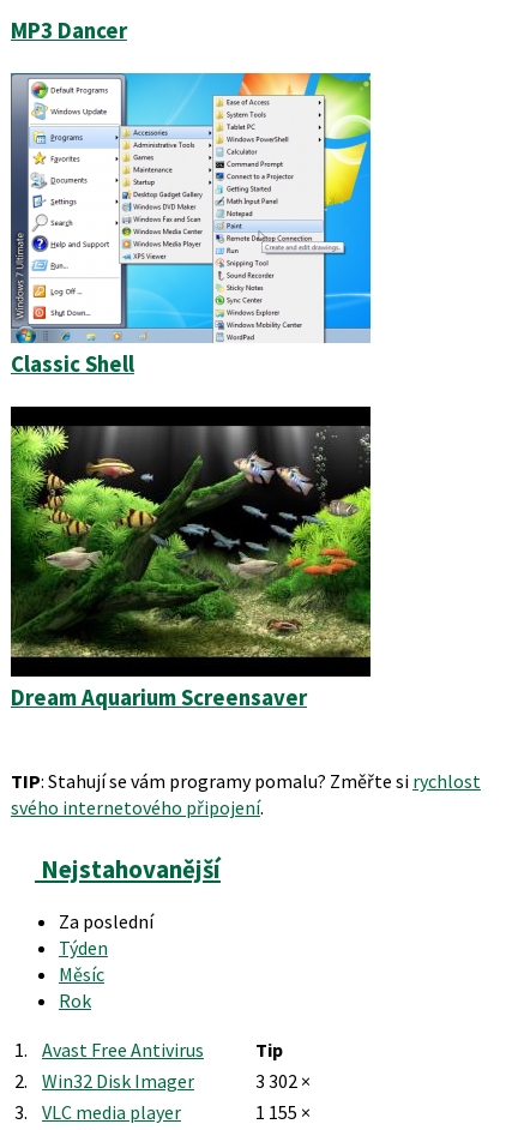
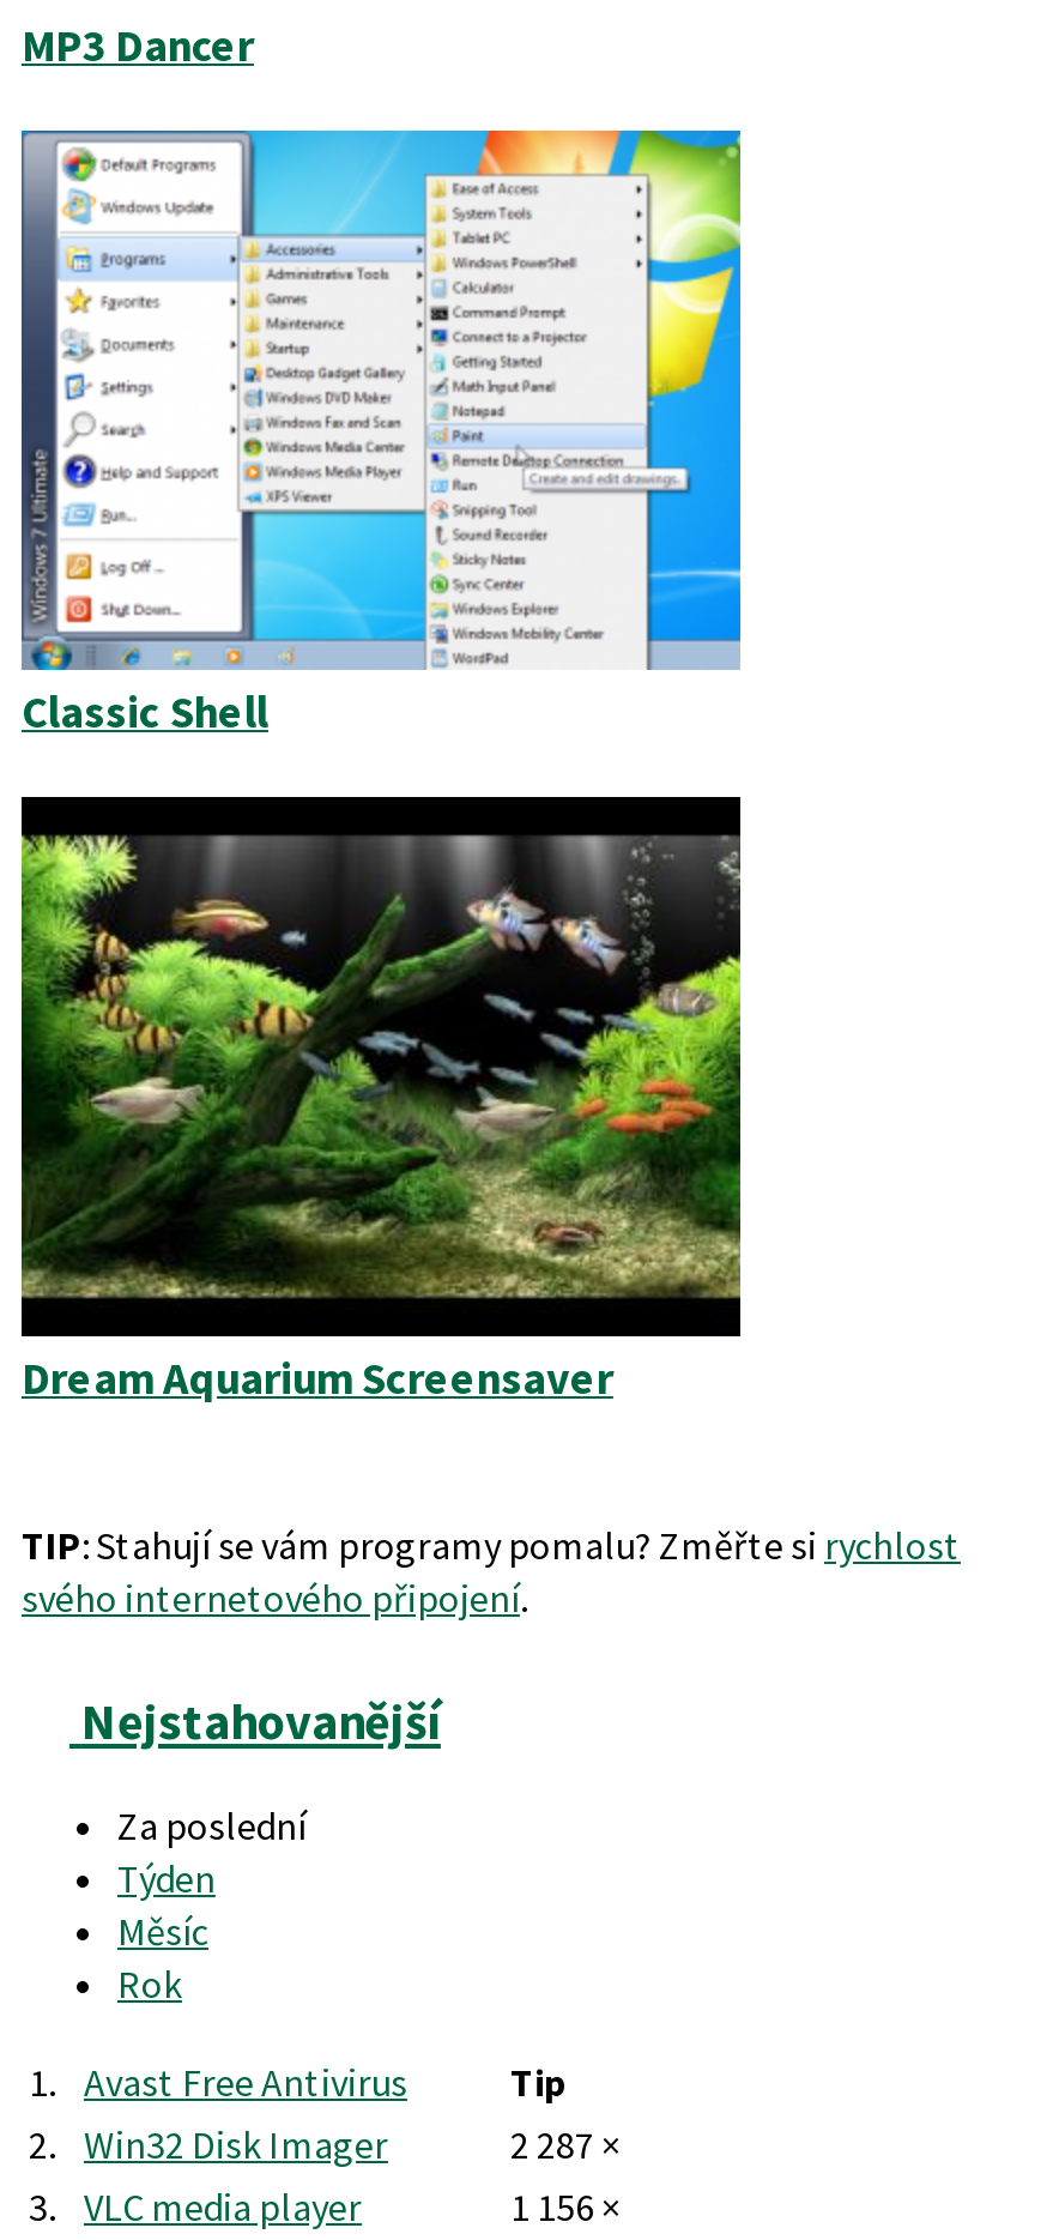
- 3 302 ×
+ 2 287 ×

- 1 155 ×
+ 1 156 ×
